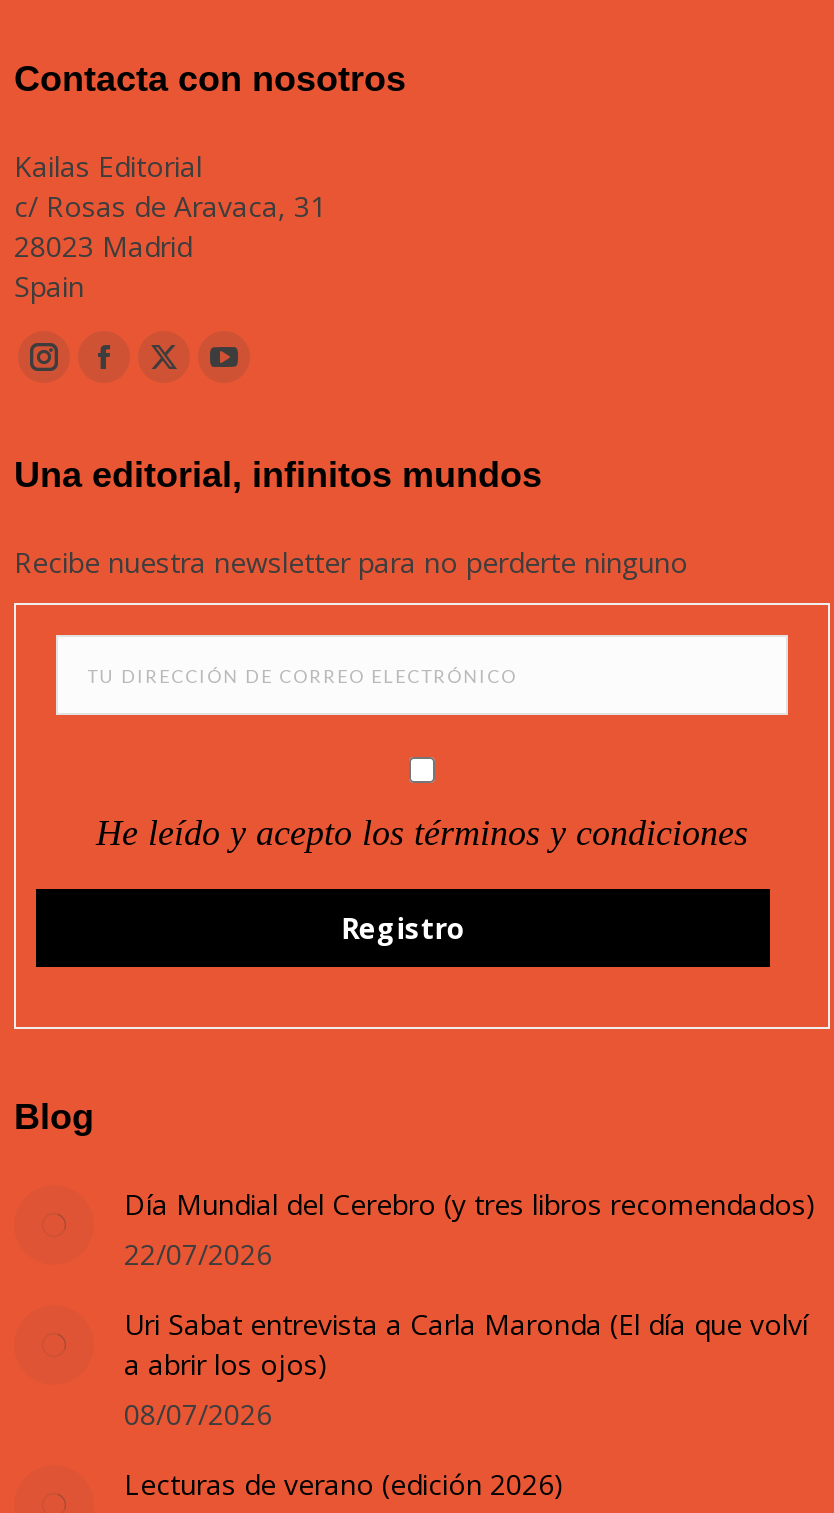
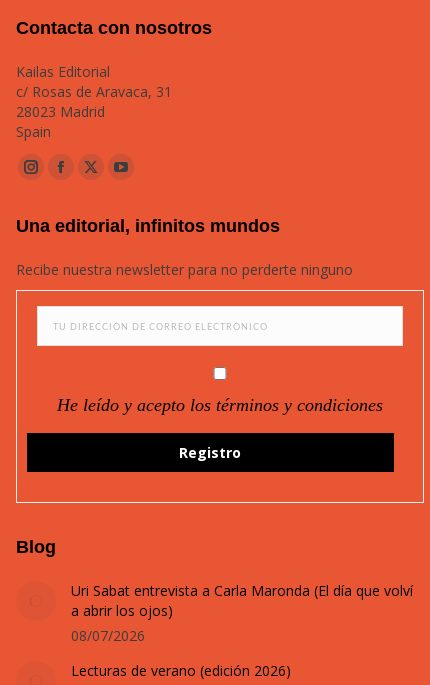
- Día Mundial del Cerebro (y tres libros recomendados)
- 22/07/2026
